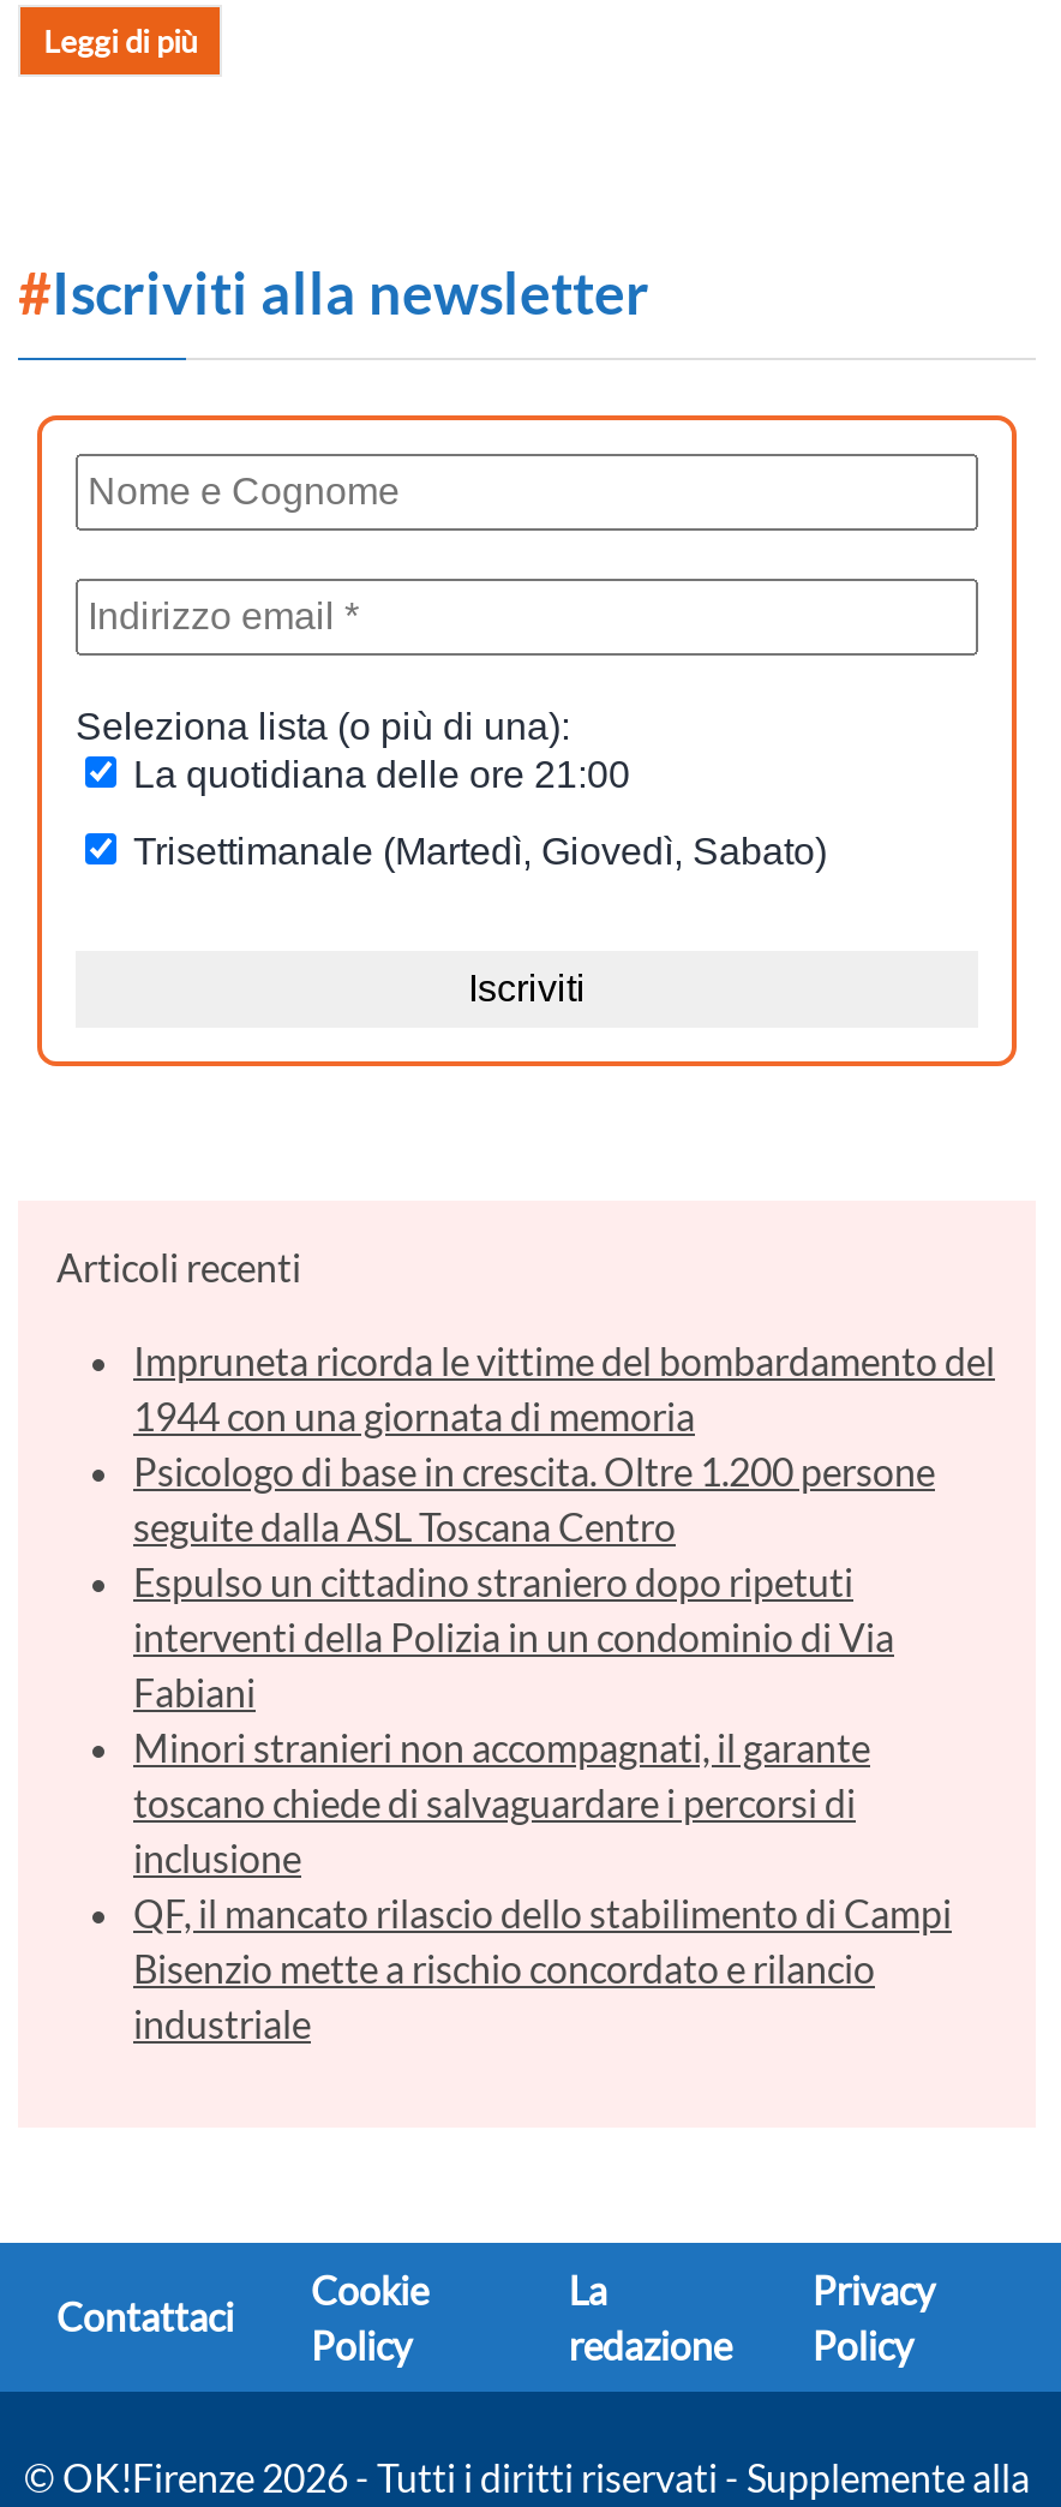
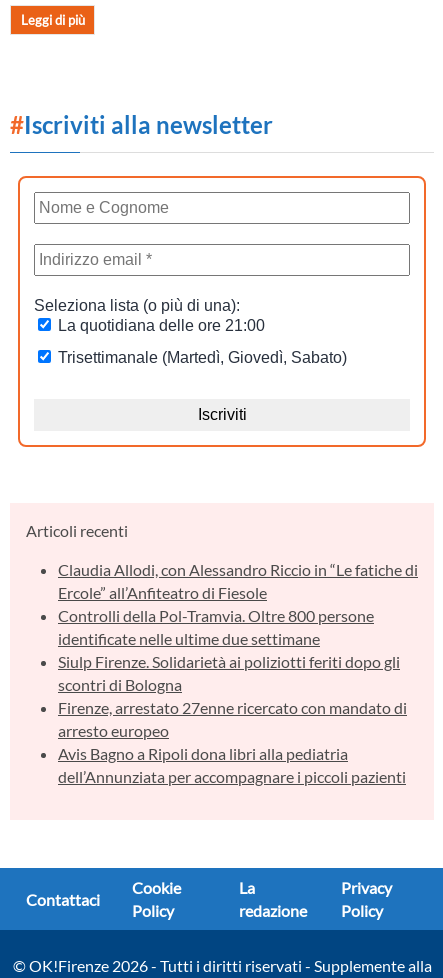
- Impruneta ricorda le vittime del bombardamento del
- 1944 con una giornata di memoria
- Psicologo di base in crescita. Oltre 1.200 persone
- seguite dalla ASL Toscana Centro
- Espulso un cittadino straniero dopo ripetuti
- interventi della Polizia in un condominio di Via
- Fabiani
- Minori stranieri non accompagnati, il garante
- toscano chiede di salvaguardare i percorsi di
- inclusione
- QF, il mancato rilascio dello stabilimento di Campi
- Bisenzio mette a rischio concordato e rilancio
- industriale
+ Claudia Allodi, con Alessandro Riccio in “Le fatiche di
+ Ercole” all’Anfiteatro di Fiesole
+ Controlli della Pol-Tramvia. Oltre 800 persone
+ identificate nelle ultime due settimane
+ Siulp Firenze. Solidarietà ai poliziotti feriti dopo gli
+ scontri di Bologna
+ Firenze, arrestato 27enne ricercato con mandato di
+ arresto europeo
+ Avis Bagno a Ripoli dona libri alla pediatria
+ dell’Annunziata per accompagnare i piccoli pazienti
